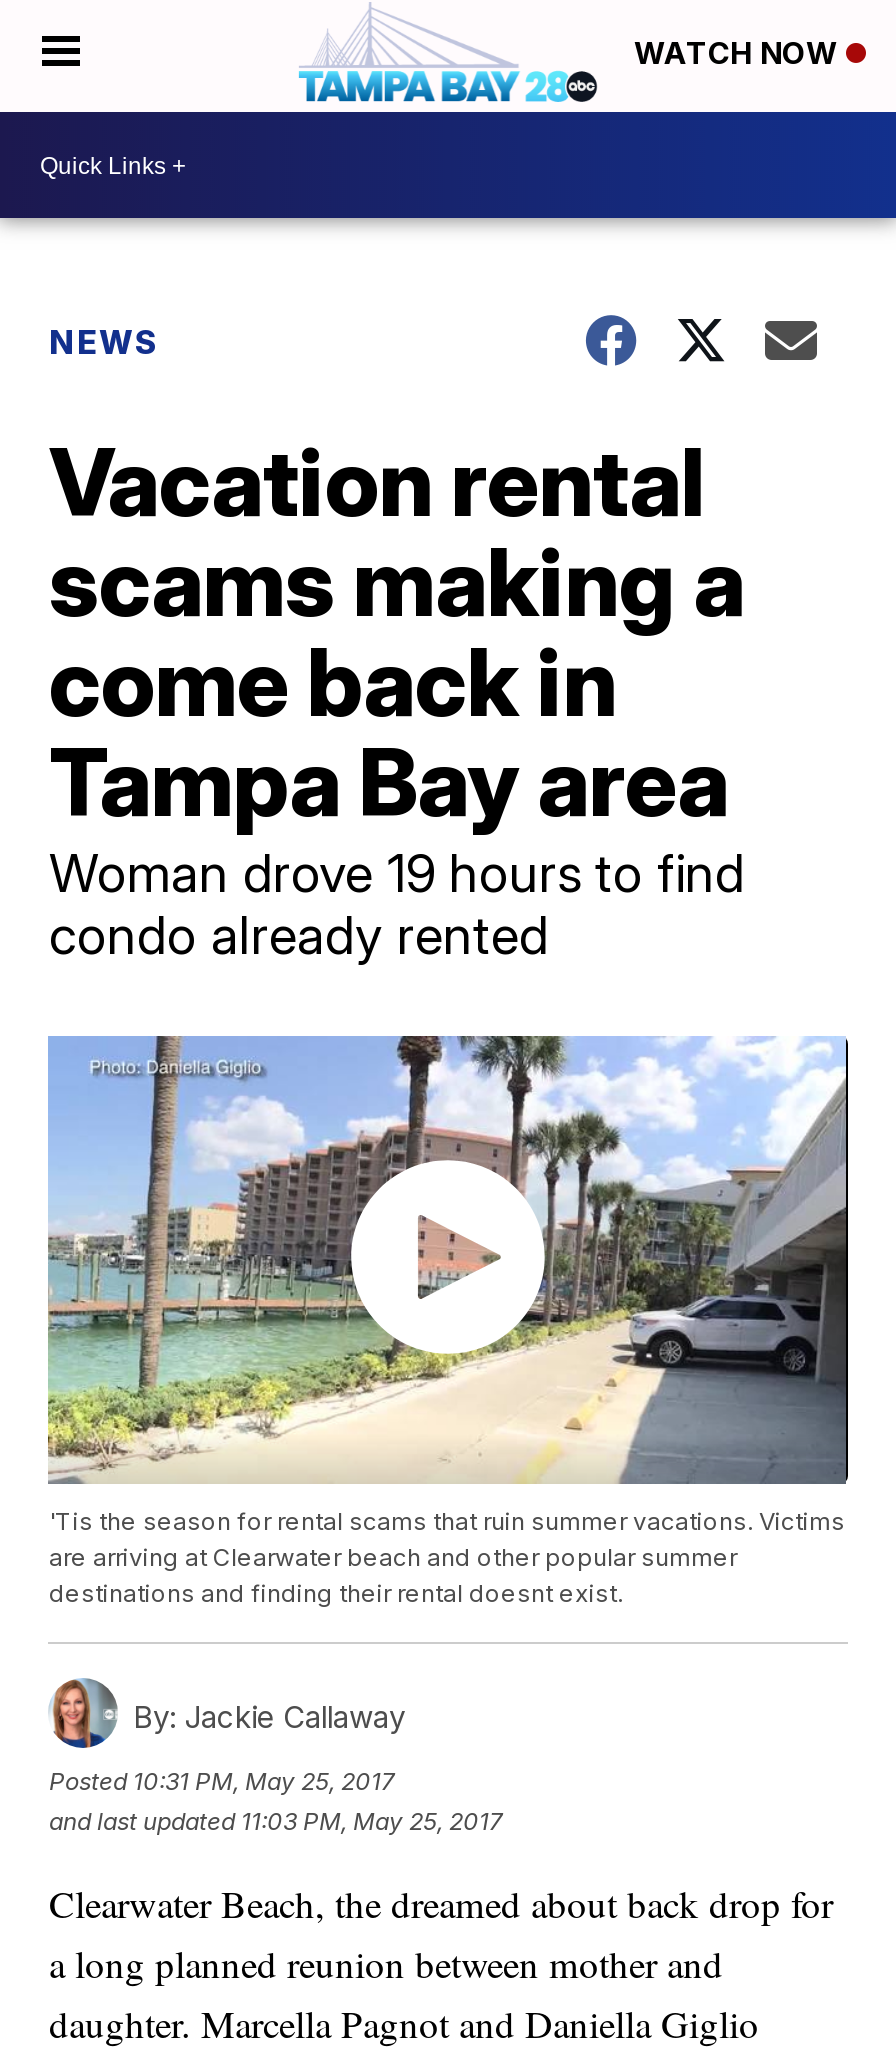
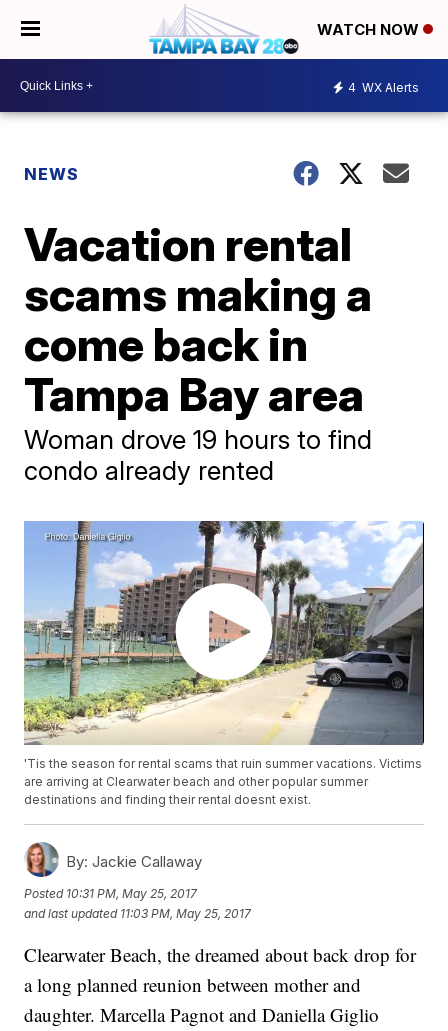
+ 4 WX Alerts
